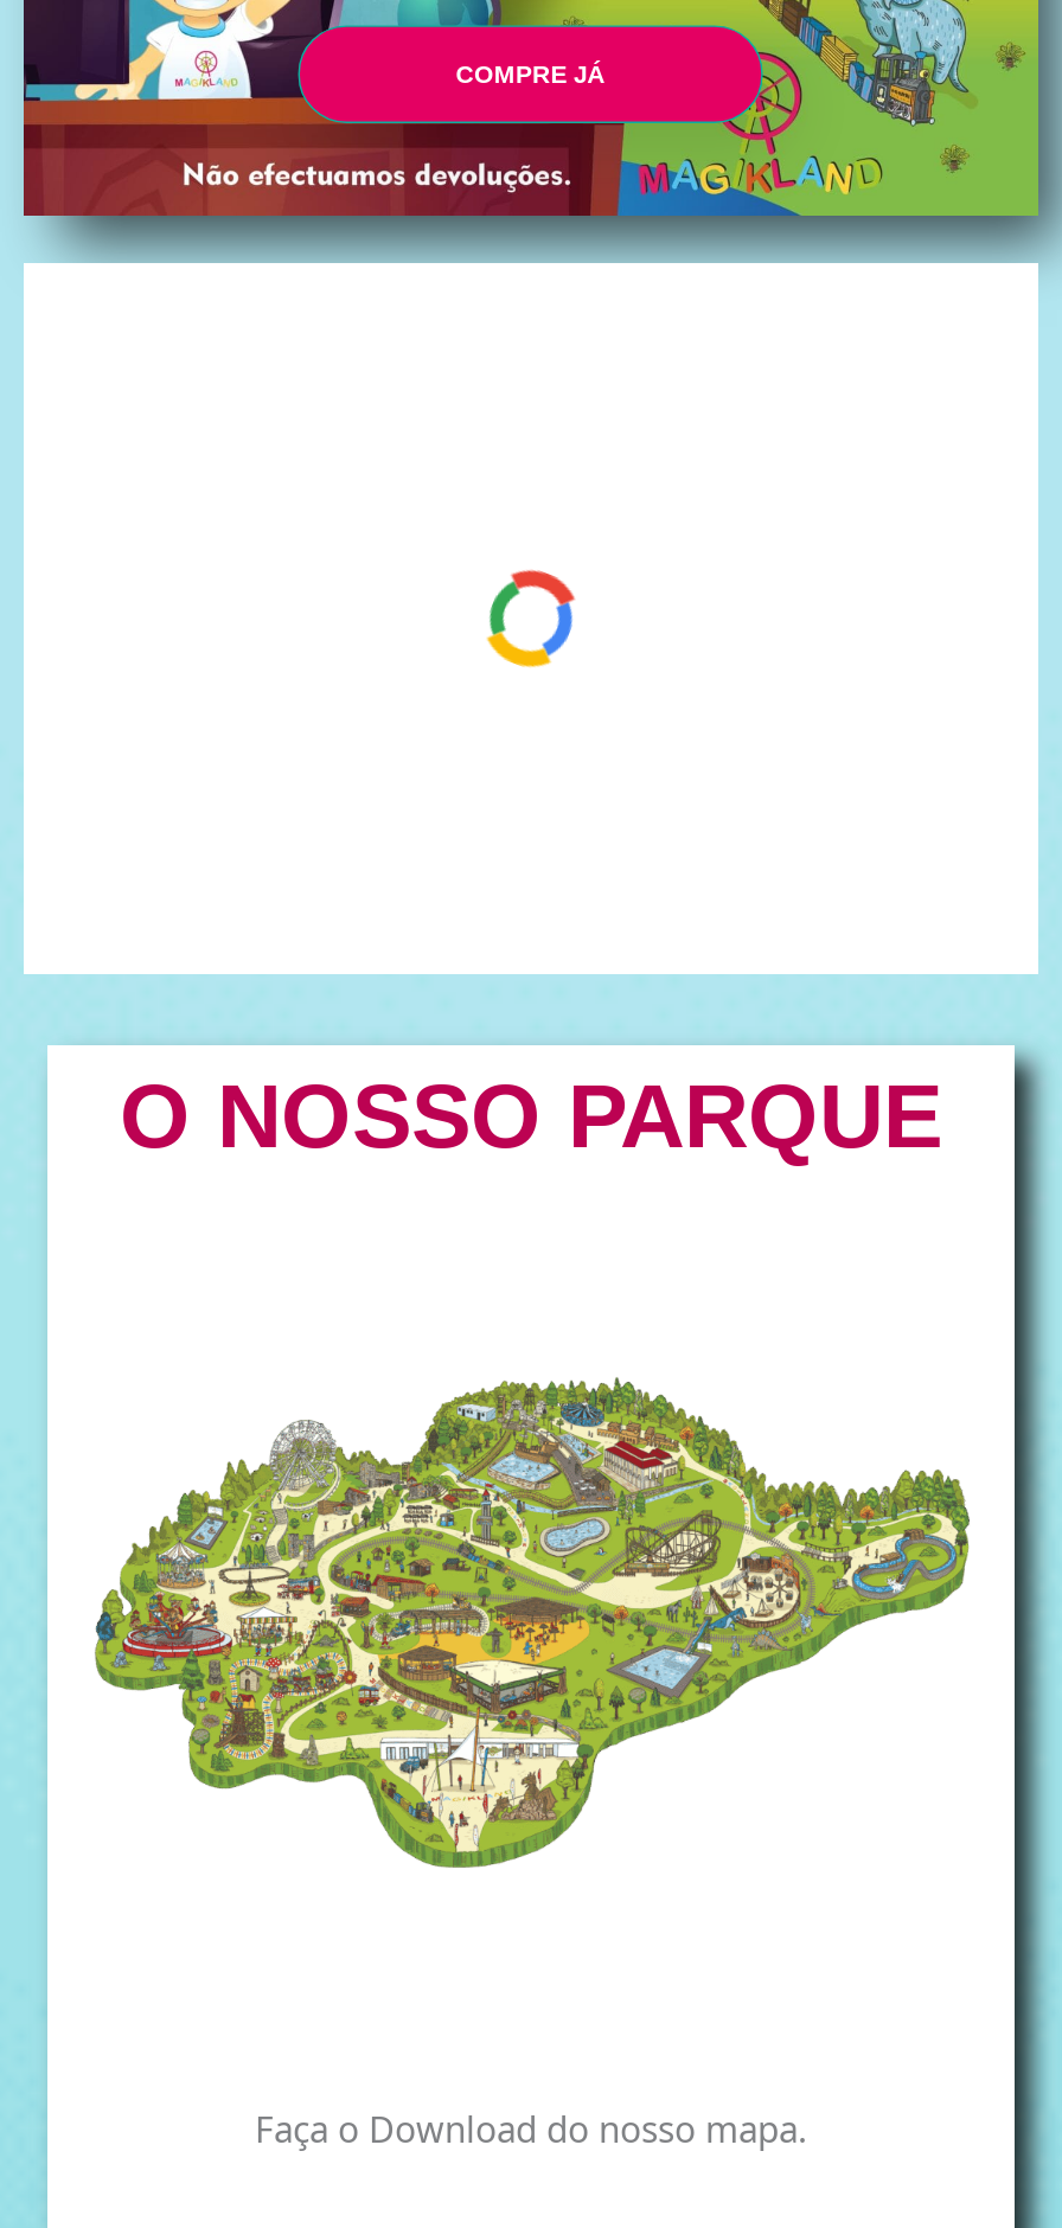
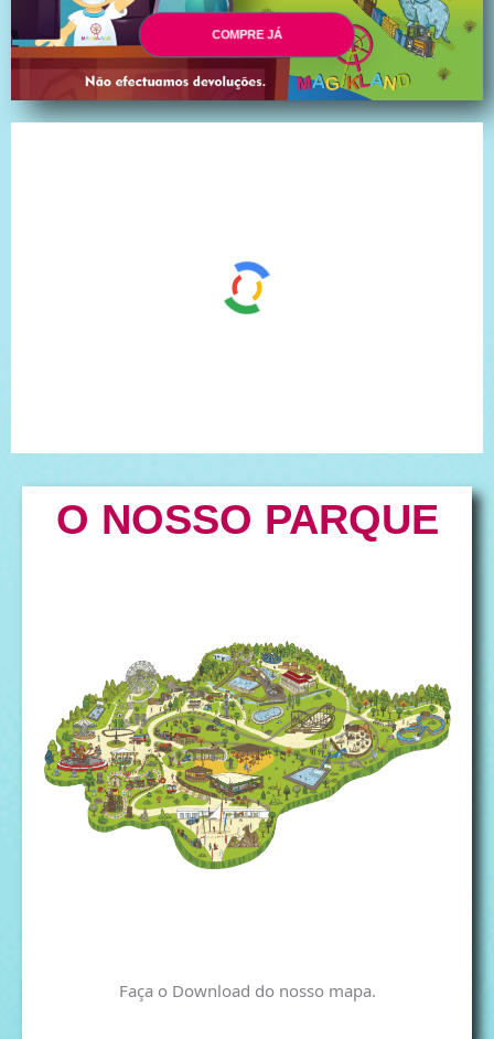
- [image]
+ [image]
